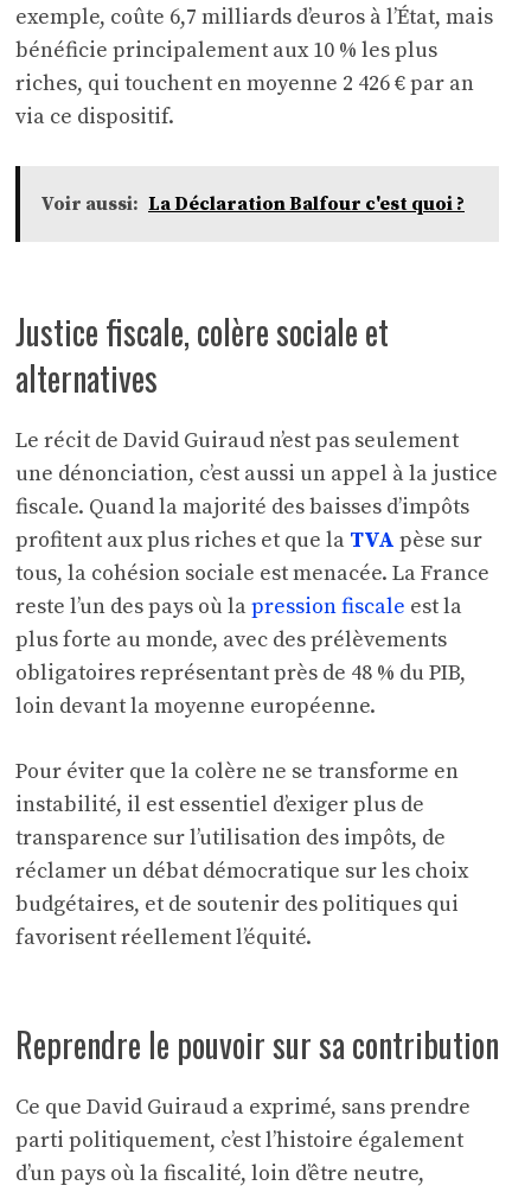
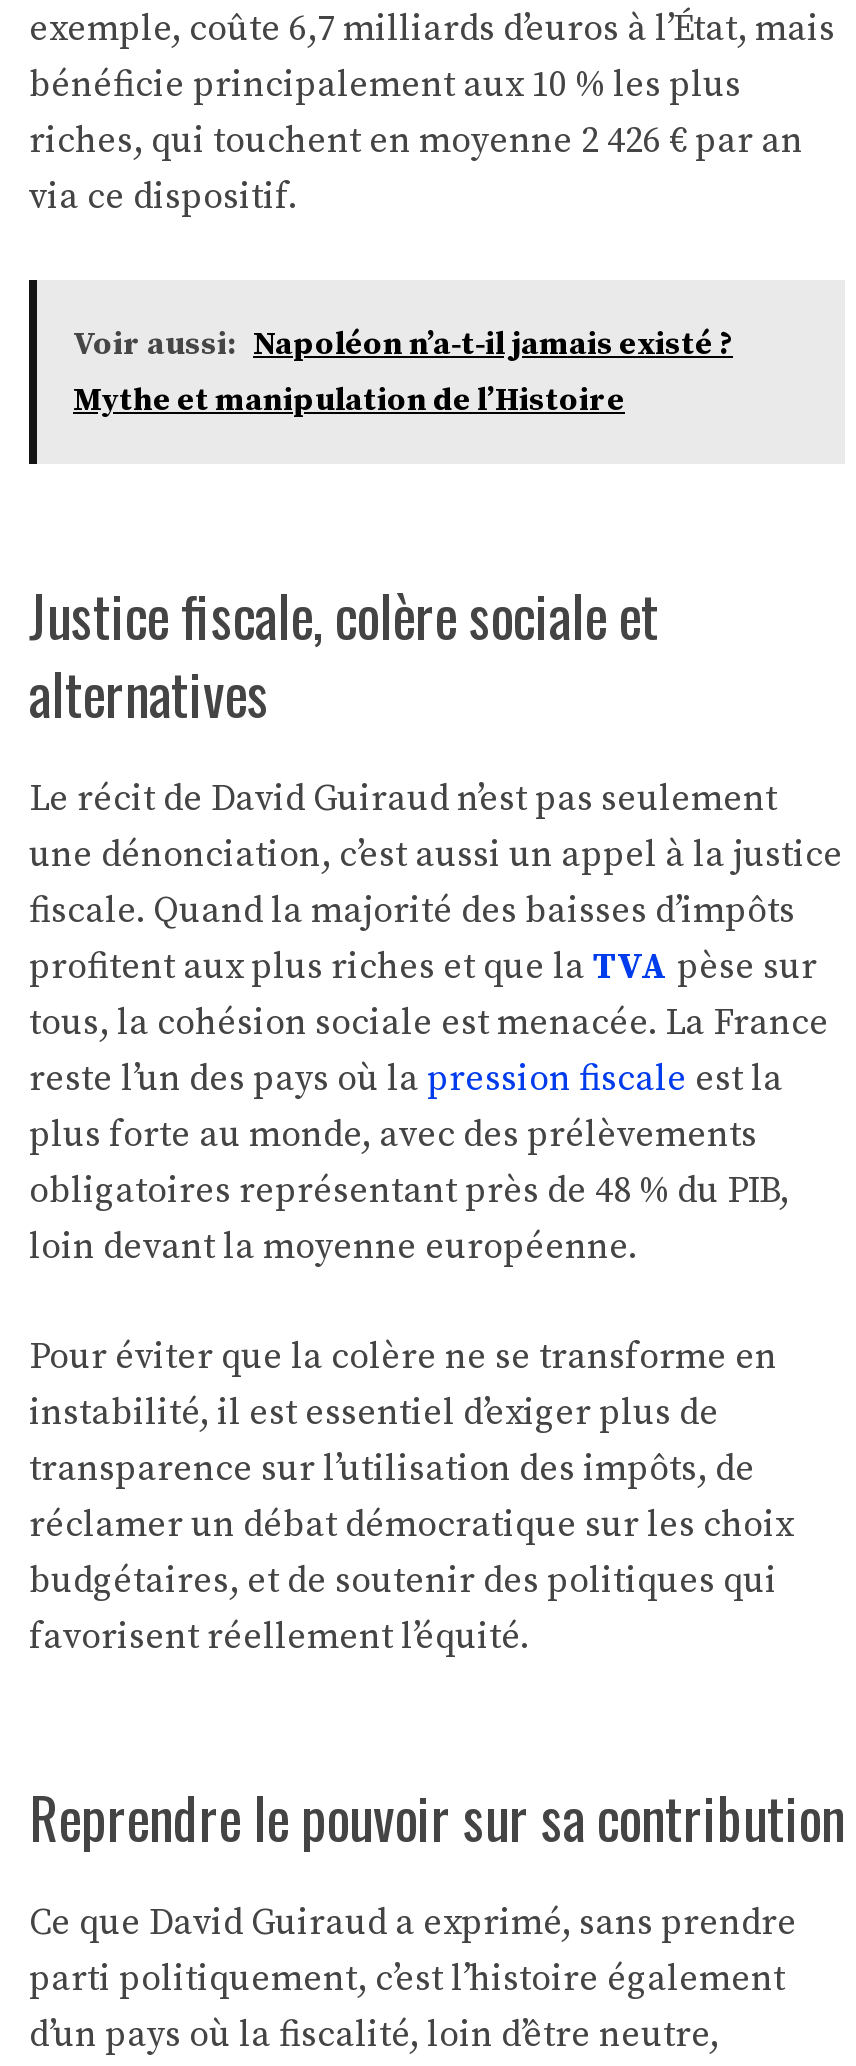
- Voir aussi: La Déclaration Balfour c'est quoi ?
+ Voir aussi: Napoléon n’a‑t‑il jamais existé ?
+ Mythe et manipulation de l’Histoire
